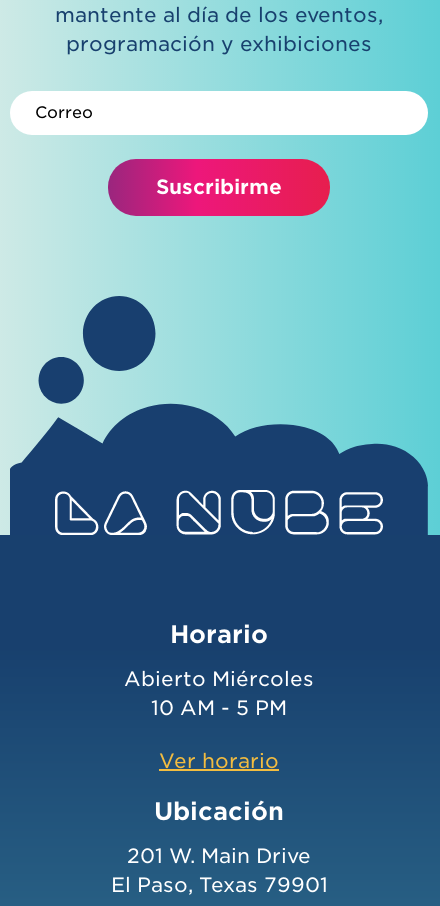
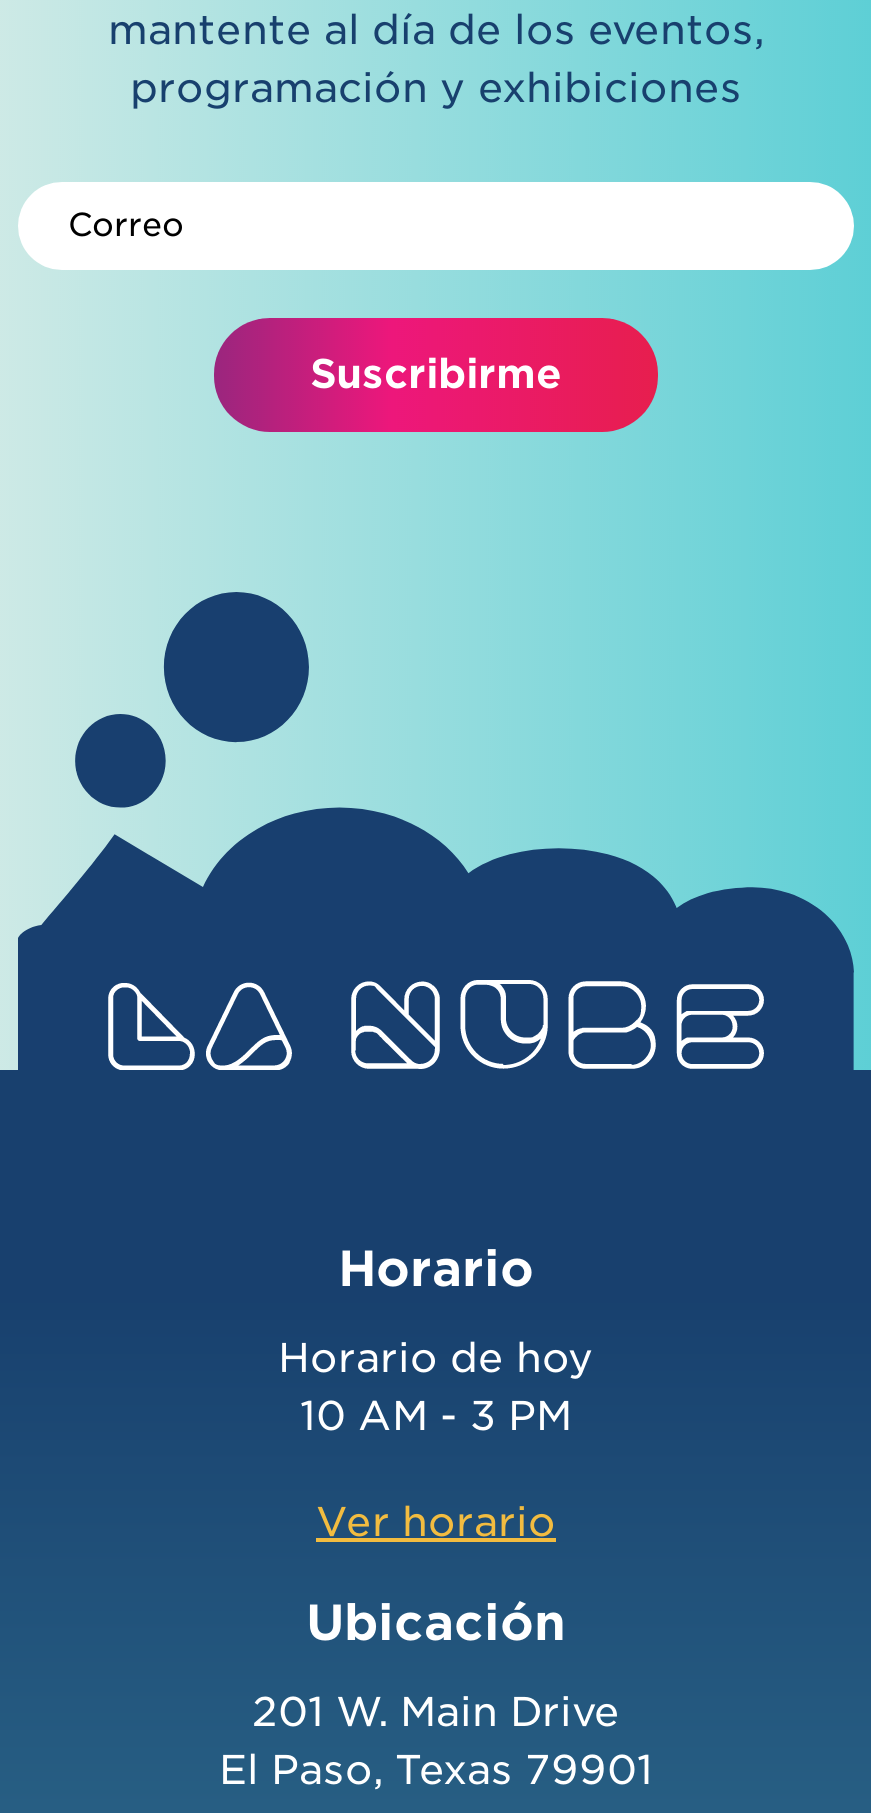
- Abierto Miércoles
- 10 AM - 5 PM
+ Horario de hoy
+ 10 AM - 3 PM
